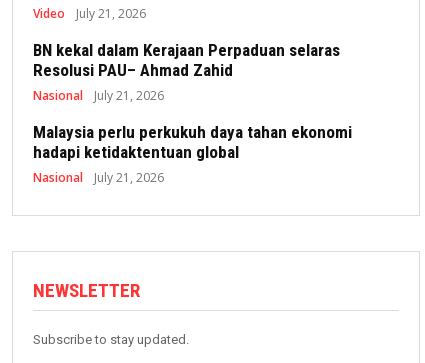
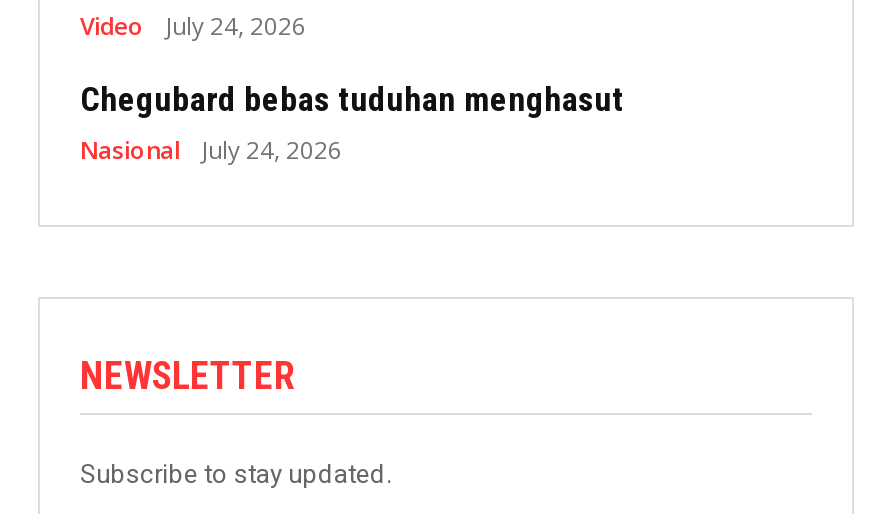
- Video July 21, 2026
+ Video July 24, 2026

- BN kekal dalam Kerajaan Perpaduan selaras
- Resolusi PAU– Ahmad Zahid
+ Chegubard bebas tuduhan menghasut

- July 21, 2026
- Malaysia perlu perkukuh daya tahan ekonomi
- hadapi ketidaktentuan global
- Nasional
- July 21, 2026
+ July 24, 2026
